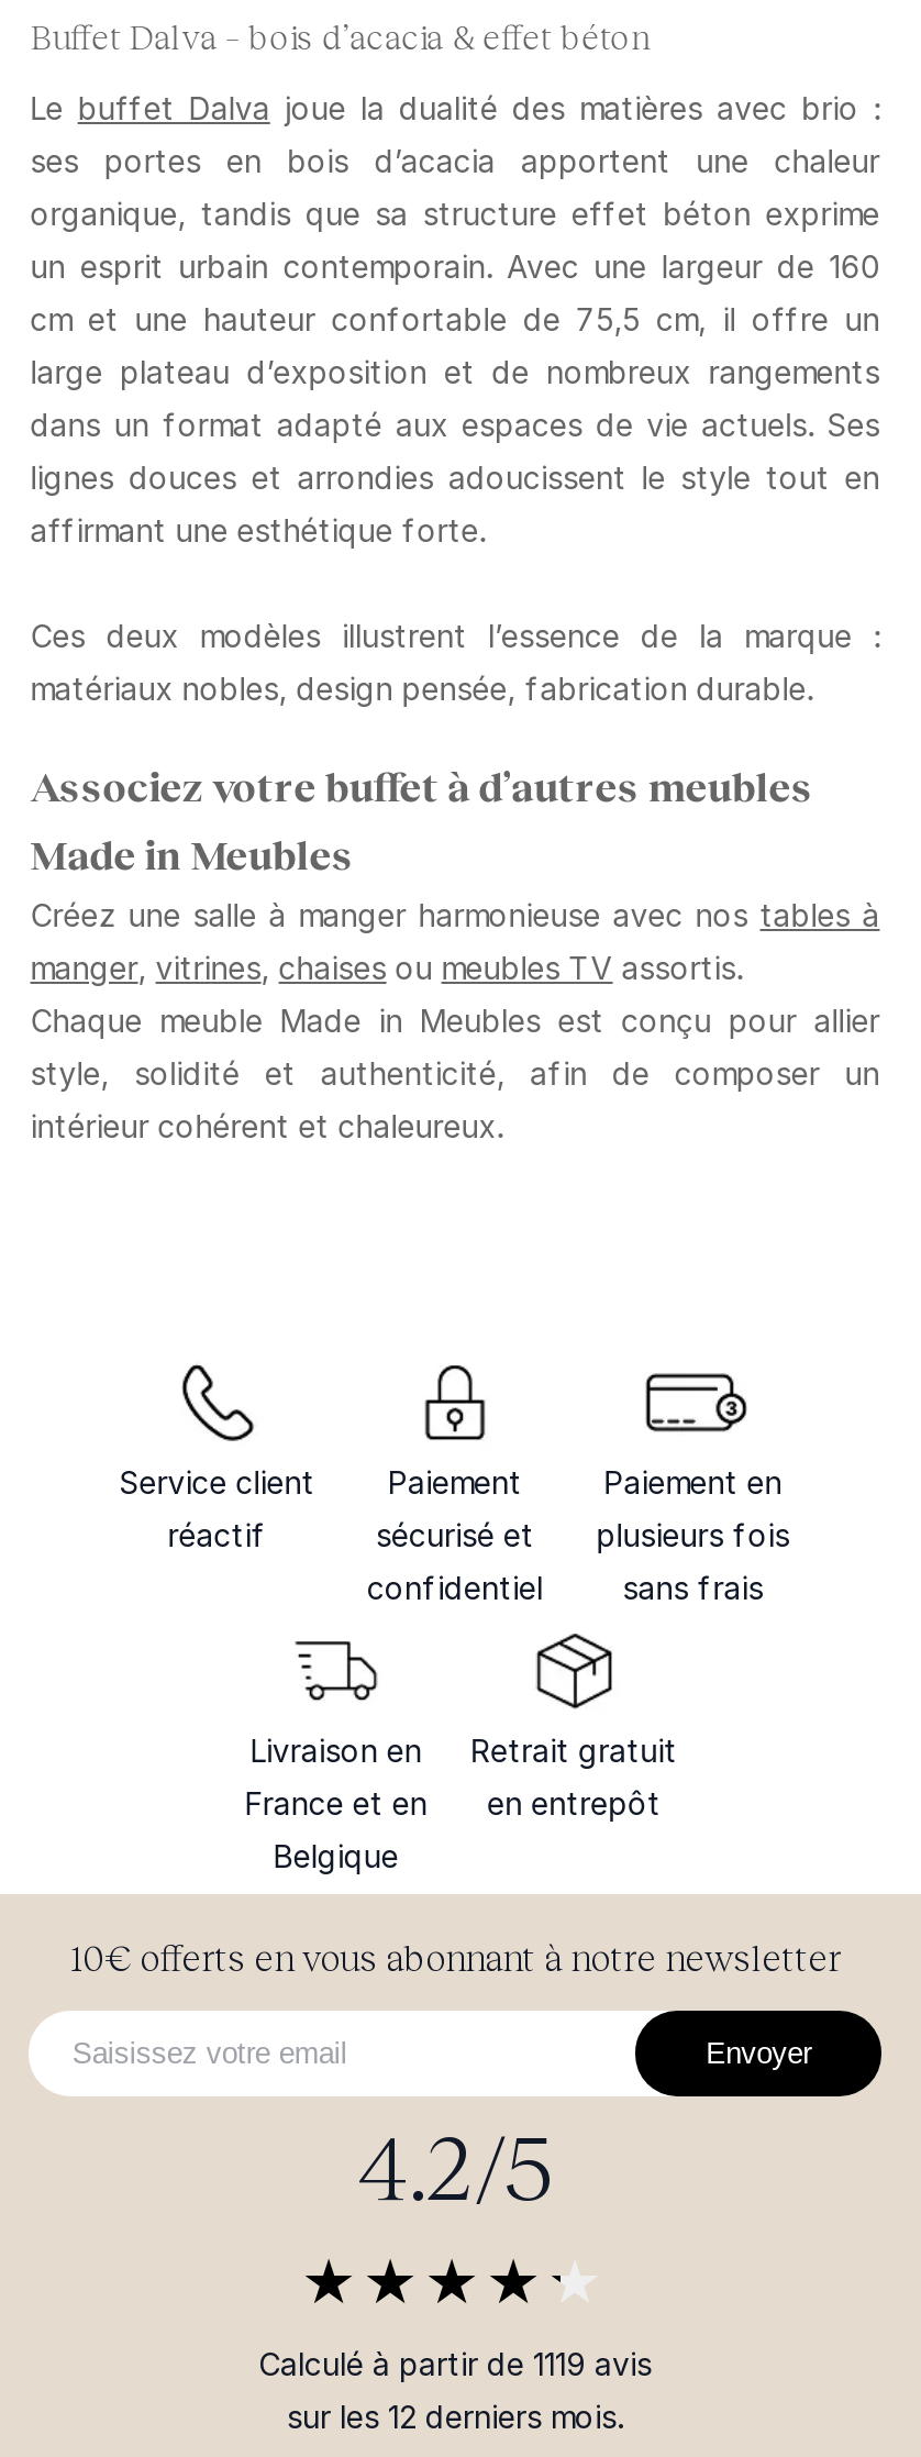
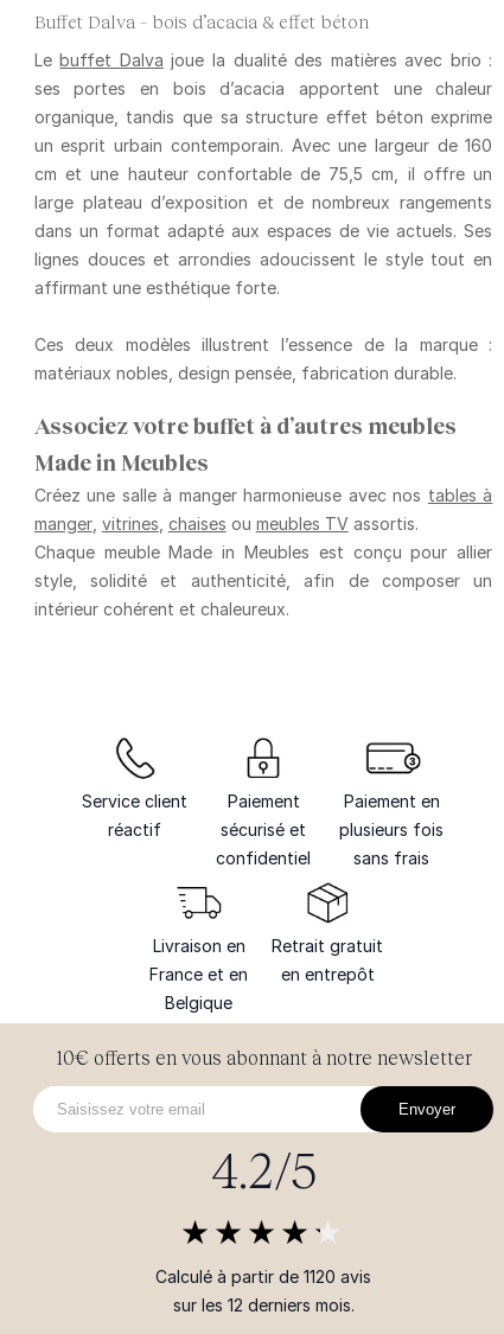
- Calculé à partir de 1119 avis
+ Calculé à partir de 1120 avis
